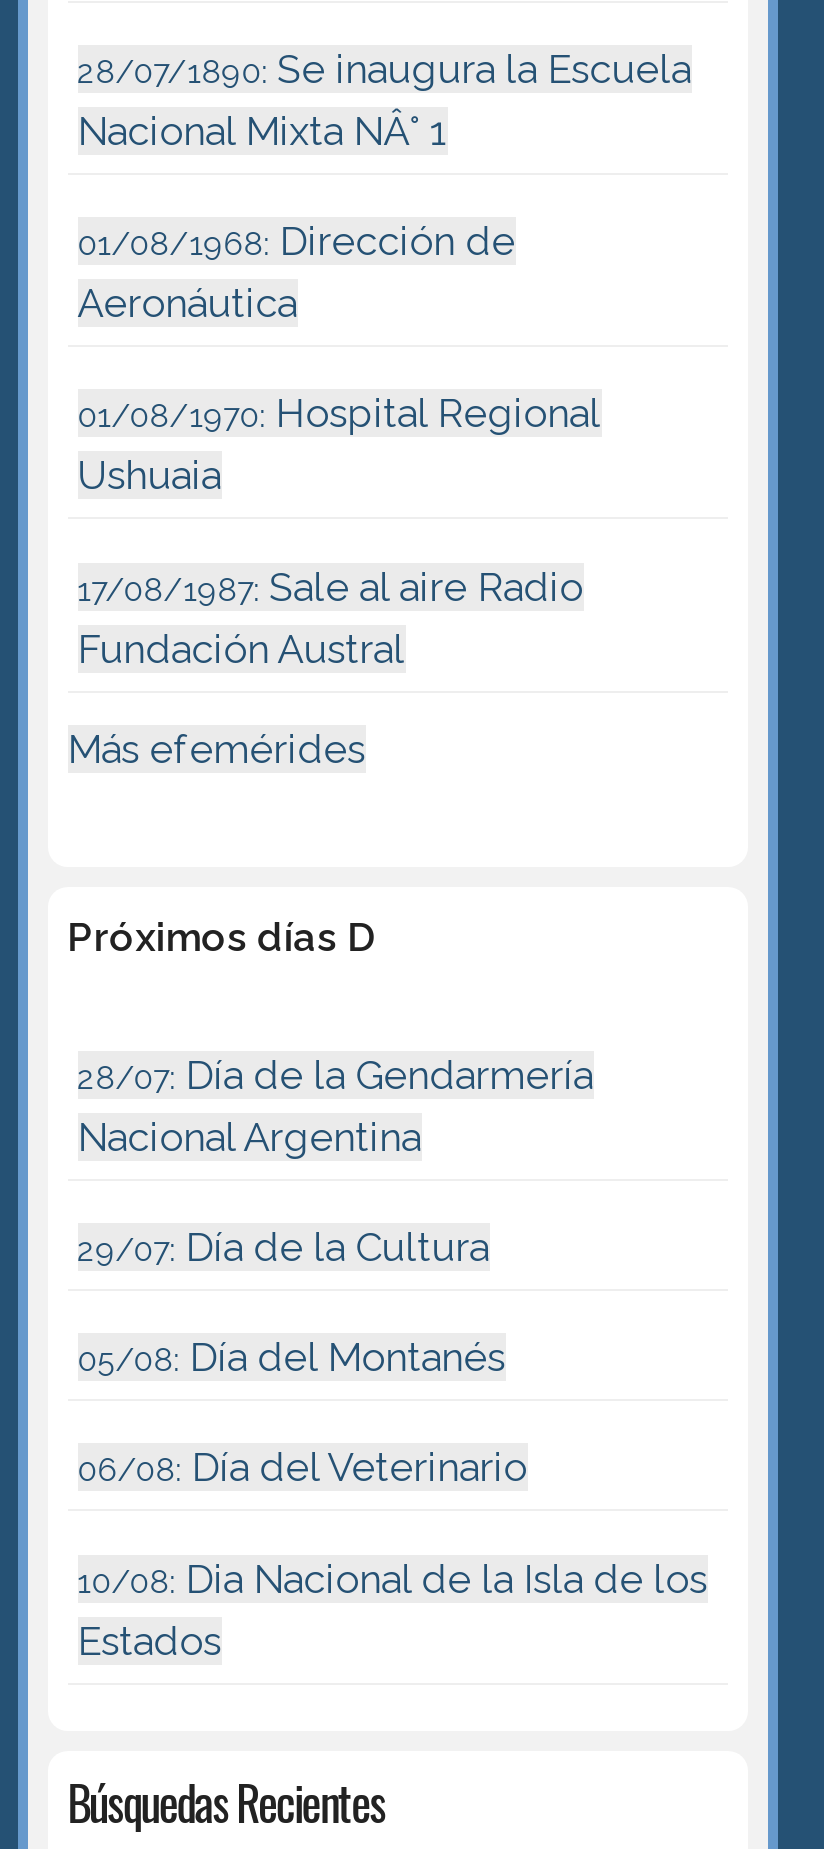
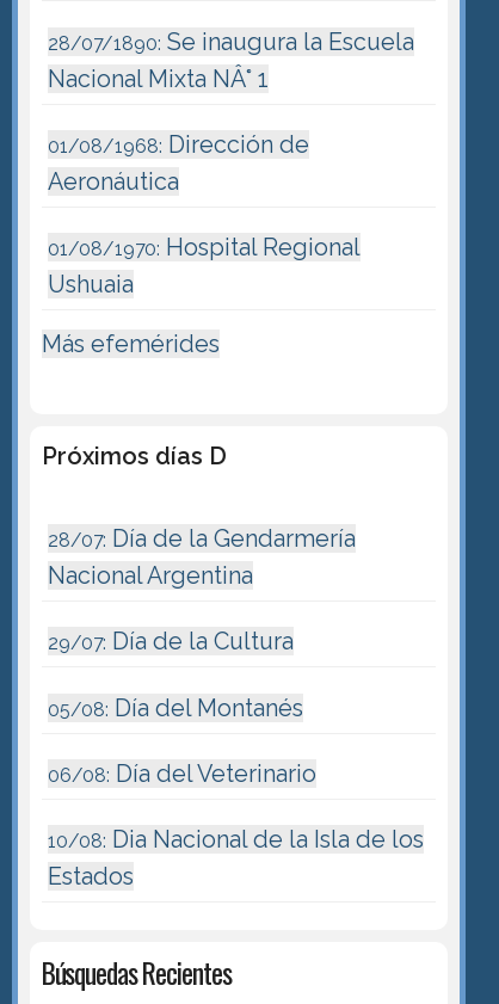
- 17/08/1987: Sale al aire Radio
- Fundación Austral
